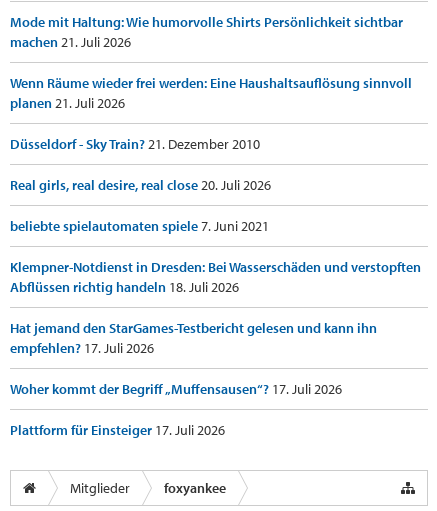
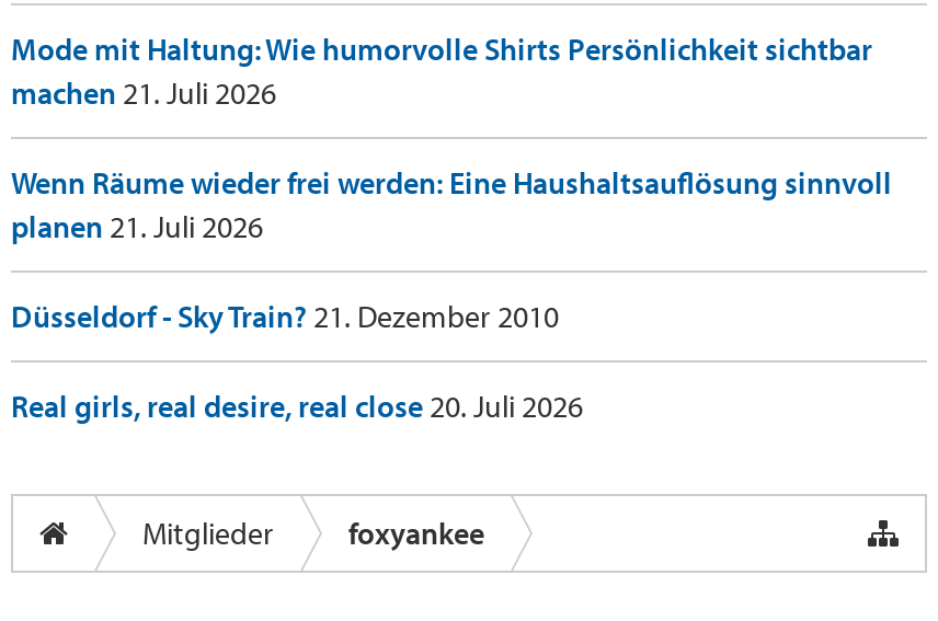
- beliebte spielautomaten spiele 7. Juni 2021
- Klempner-Notdienst in Dresden: Bei Wasserschäden und verstopften
- Abflüssen richtig handeln 18. Juli 2026
- Hat jemand den StarGames-Testbericht gelesen und kann ihn
- empfehlen? 17. Juli 2026
- Woher kommt der Begriff „Muffensausen“? 17. Juli 2026
- Plattform für Einsteiger 17. Juli 2026
